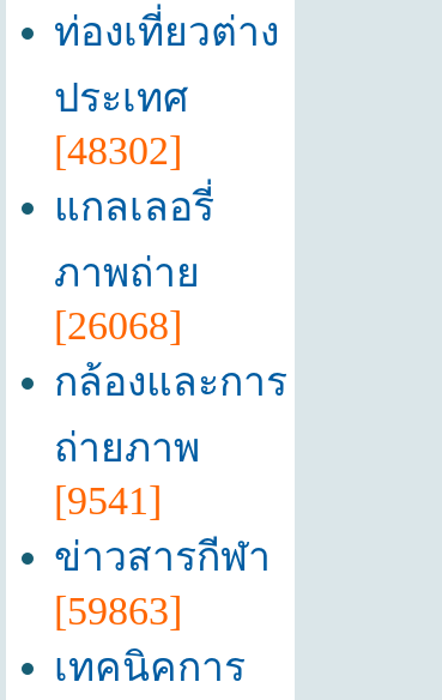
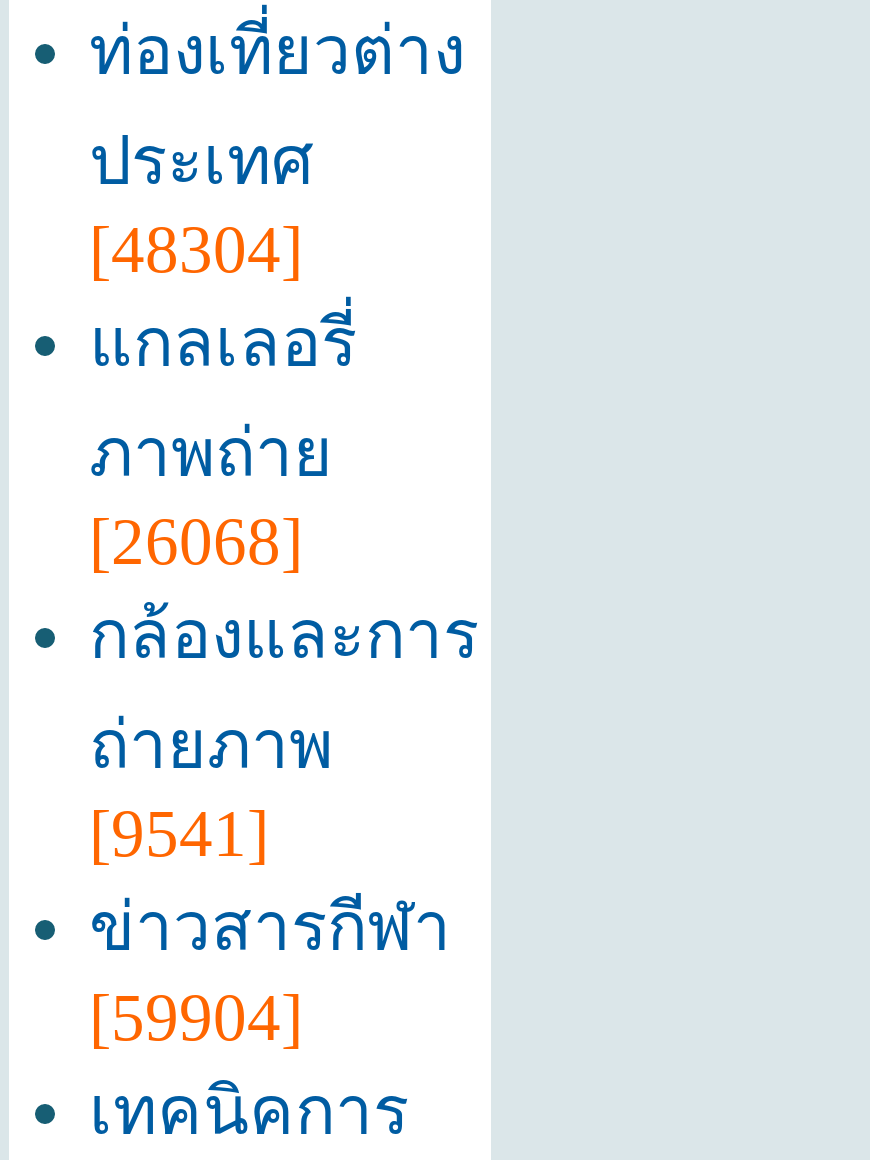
- [48302]
+ [48304]

- [59863]
+ [59904]
